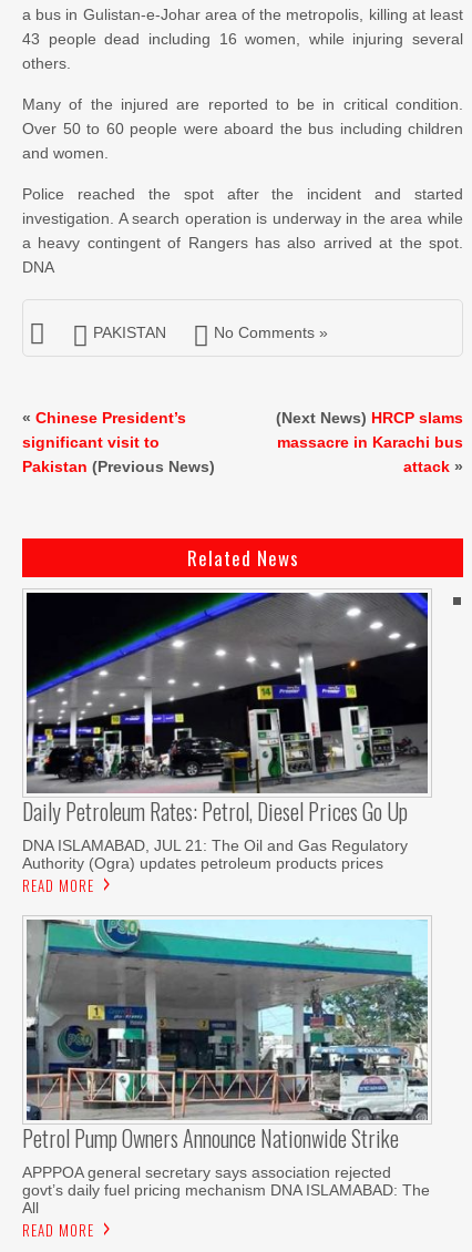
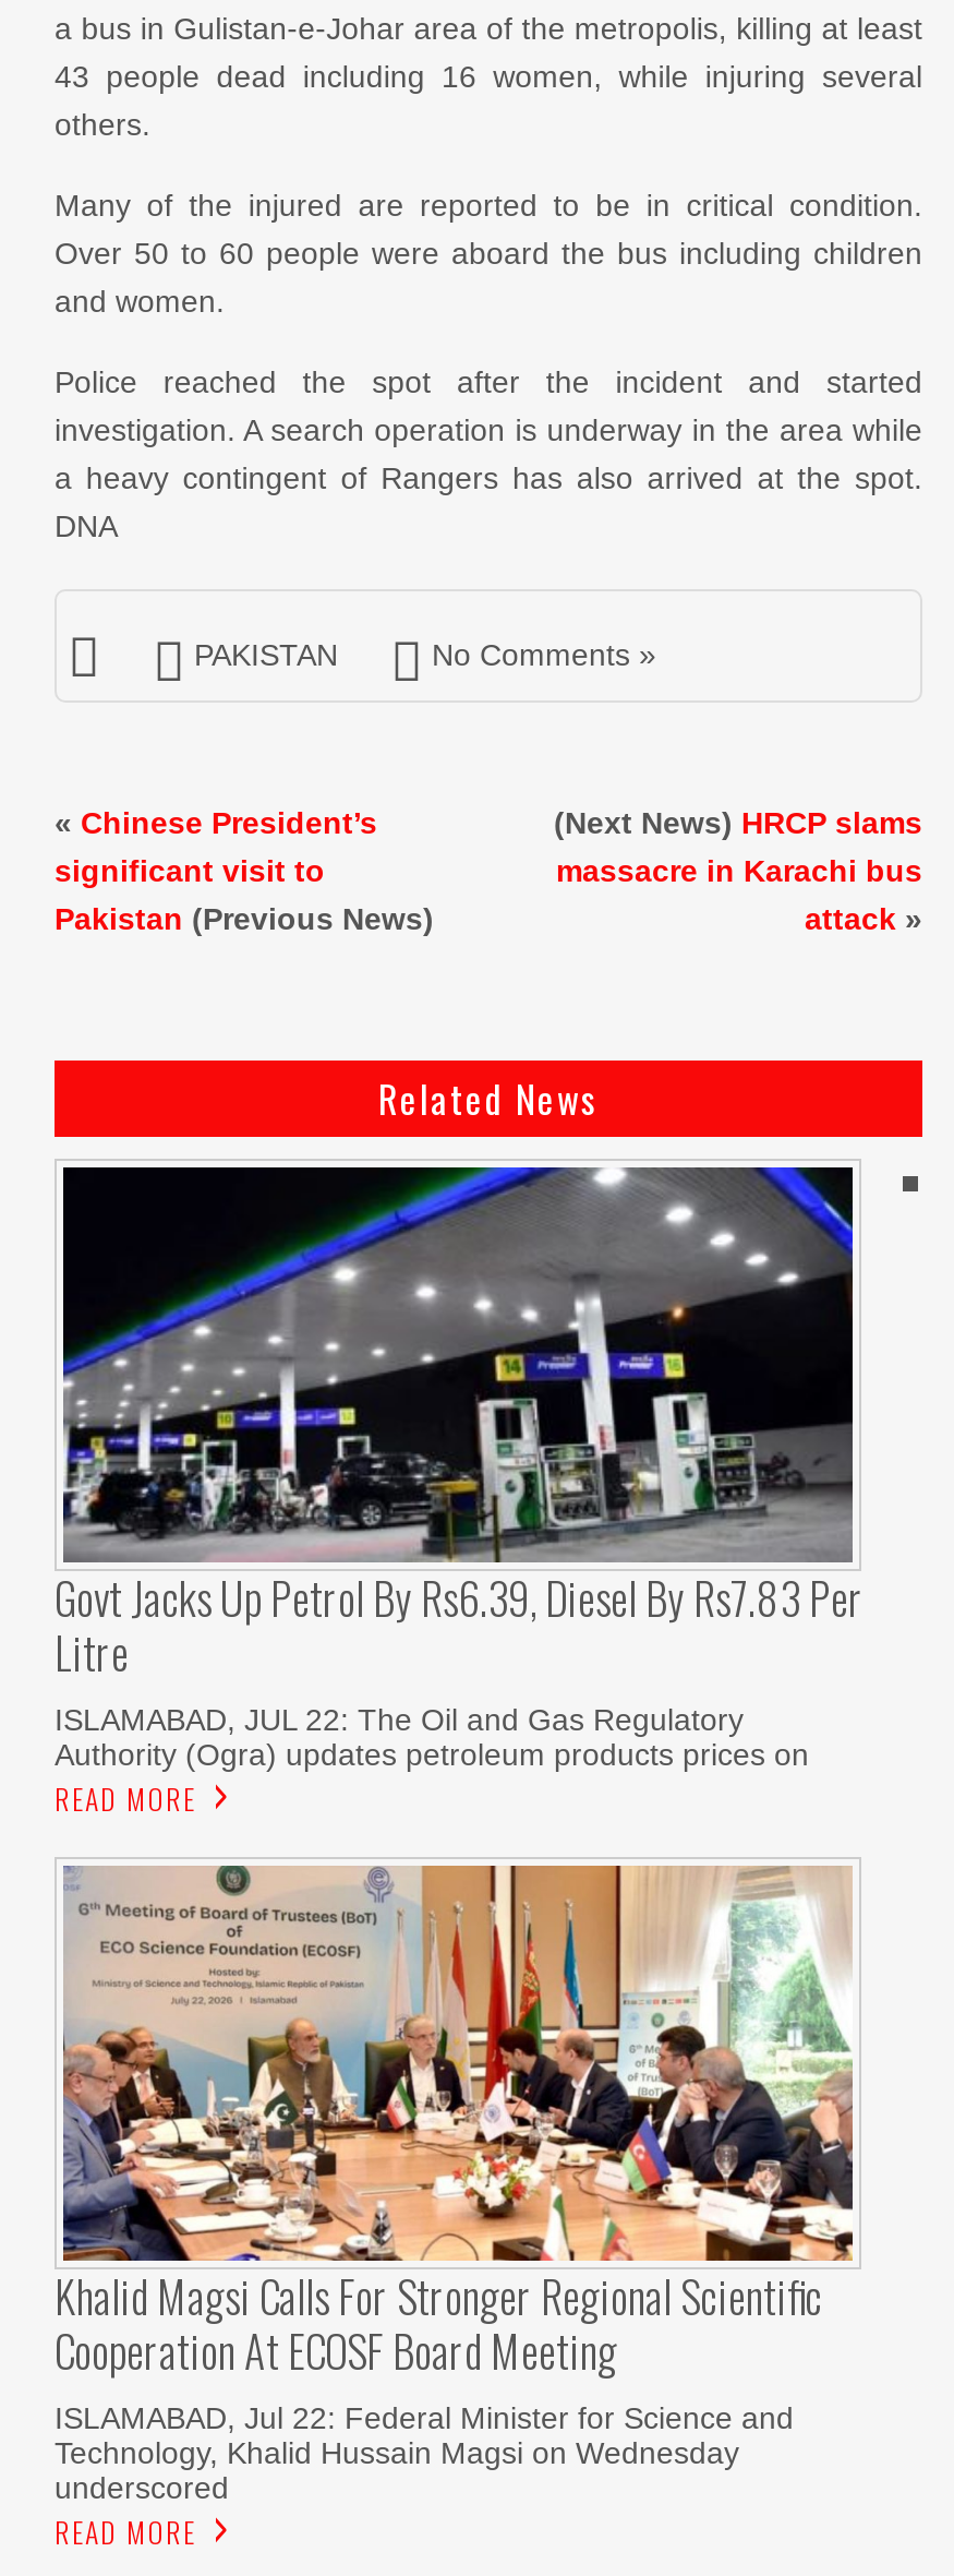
- [image]
- Daily Petroleum Rates: Petrol, Diesel Prices Go Up
- DNA ISLAMABAD, JUL 21: The Oil and Gas Regulatory
- Authority (Ogra) updates petroleum products prices
+ [image]
+ Govt Jacks Up Petrol By Rs6.39, Diesel By Rs7.83 Per
+ Litre
+ ISLAMABAD, JUL 22: The Oil and Gas Regulatory
+ Authority (Ogra) updates petroleum products prices on

- [image]
- Petrol Pump Owners Announce Nationwide Strike
- APPPOA general secretary says association rejected
- govt’s daily fuel pricing mechanism DNA ISLAMABAD: The
- All
+ [image]
+ Khalid Magsi Calls For Stronger Regional Scientific
+ Cooperation At ECOSF Board Meeting
+ ISLAMABAD, Jul 22: Federal Minister for Science and
+ Technology, Khalid Hussain Magsi on Wednesday
+ underscored
